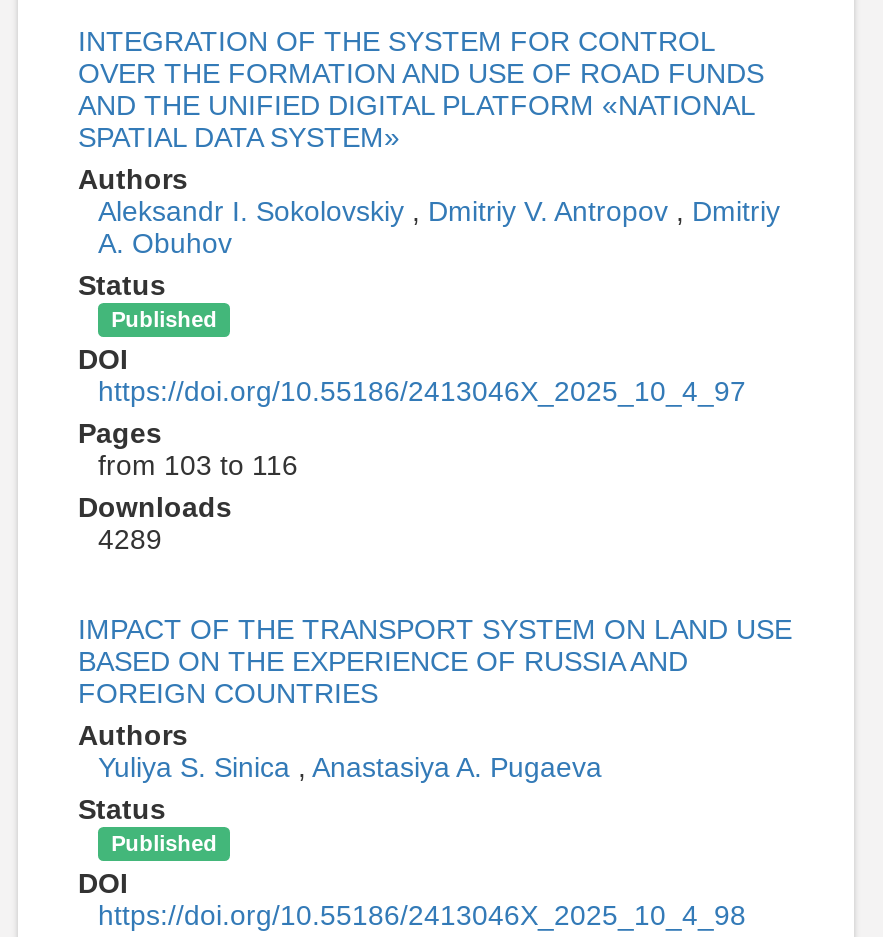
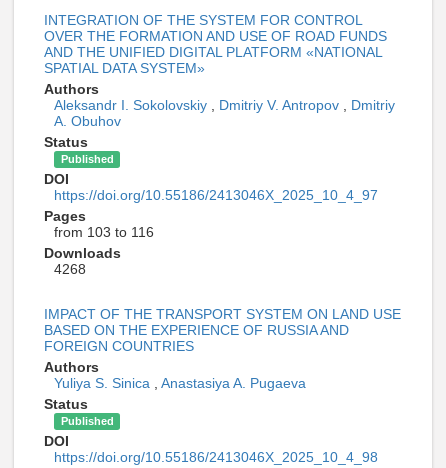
- 4289
+ 4268
